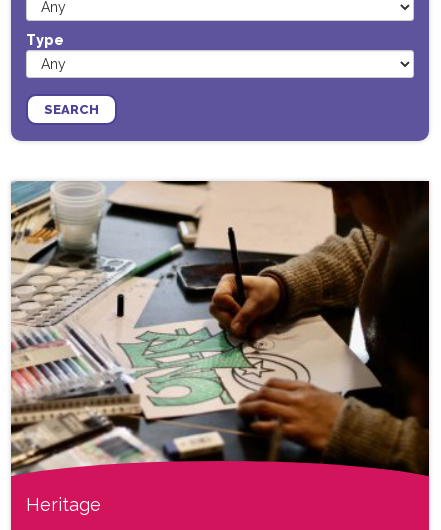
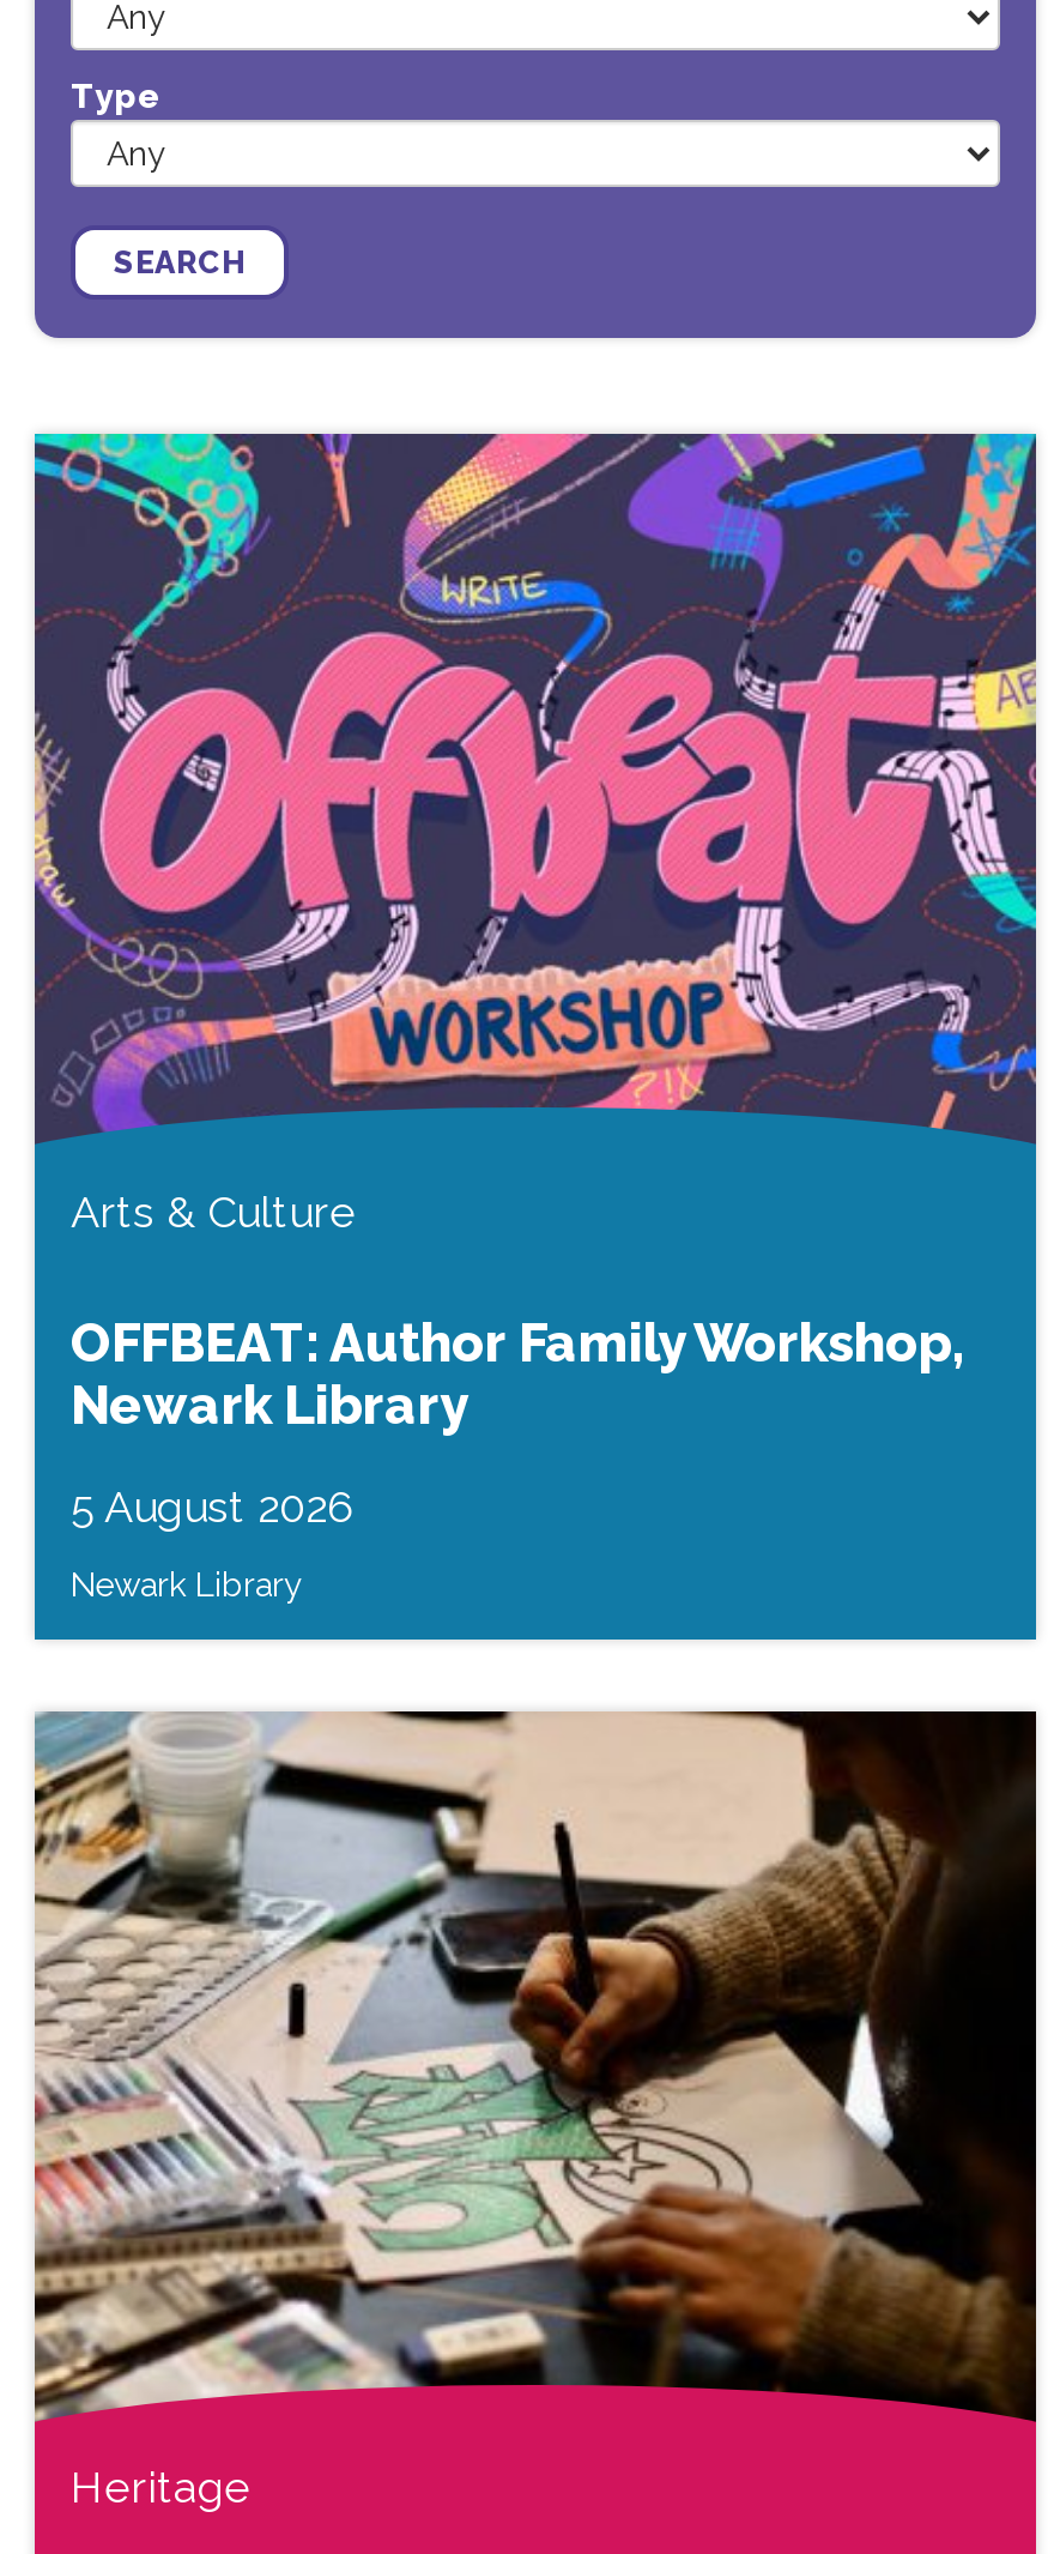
+ [image]
+ Arts & Culture
+ OFFBEAT: Author Family Workshop,
+ Newark Library
+ 5 August 2026
+ Newark Library
